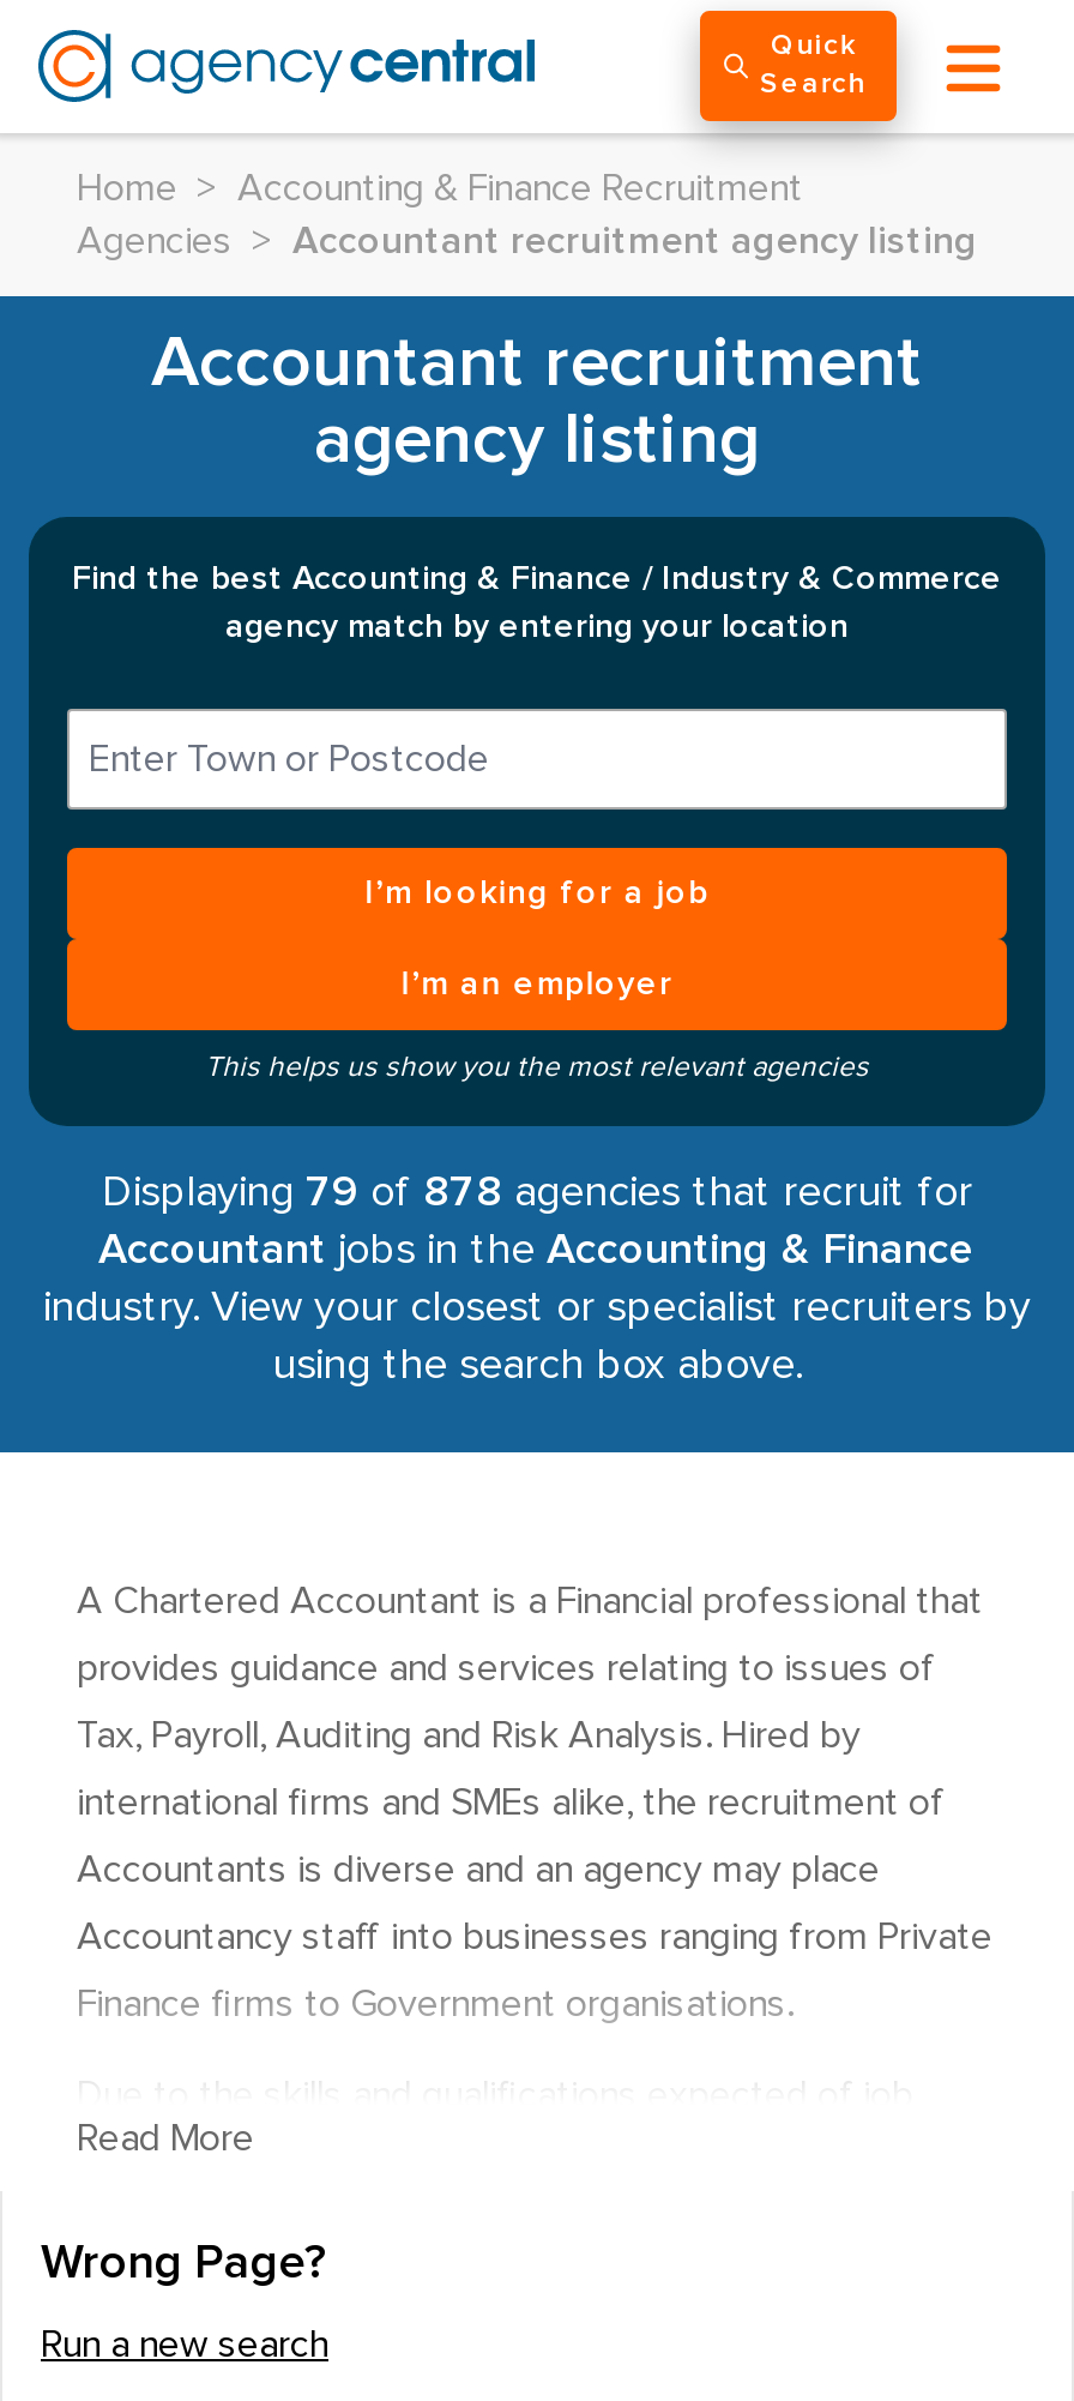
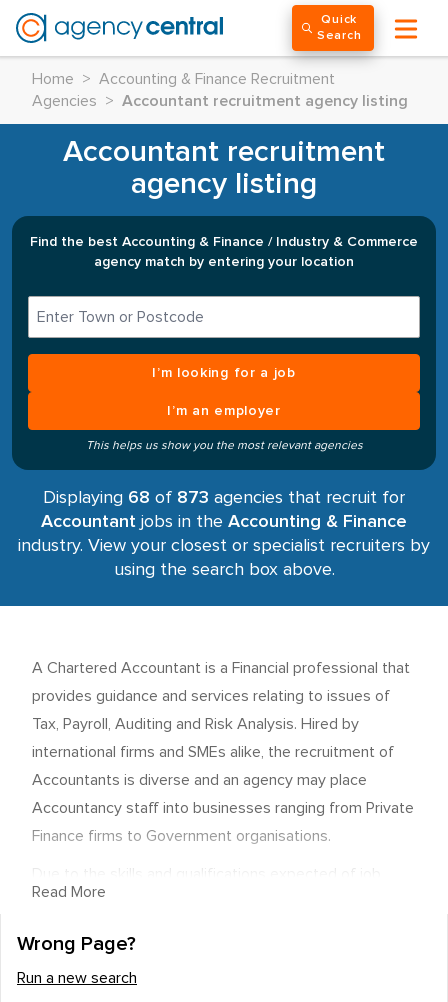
- Displaying 79 of 878 agencies that recruit for
+ Displaying 68 of 873 agencies that recruit for
